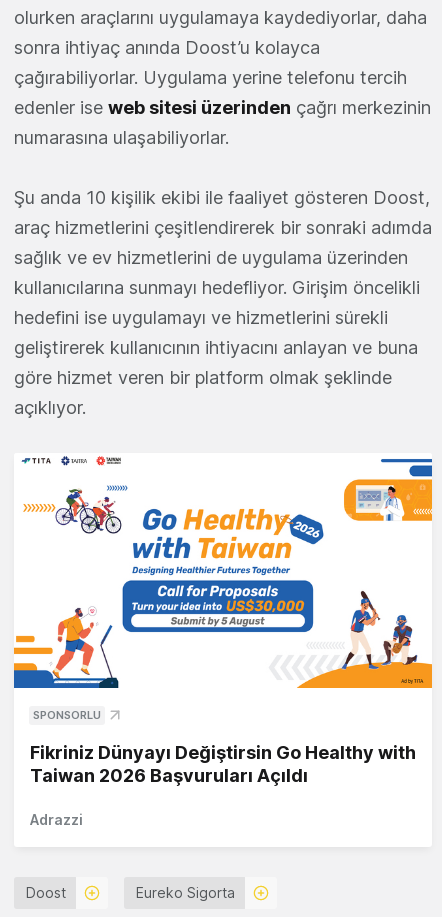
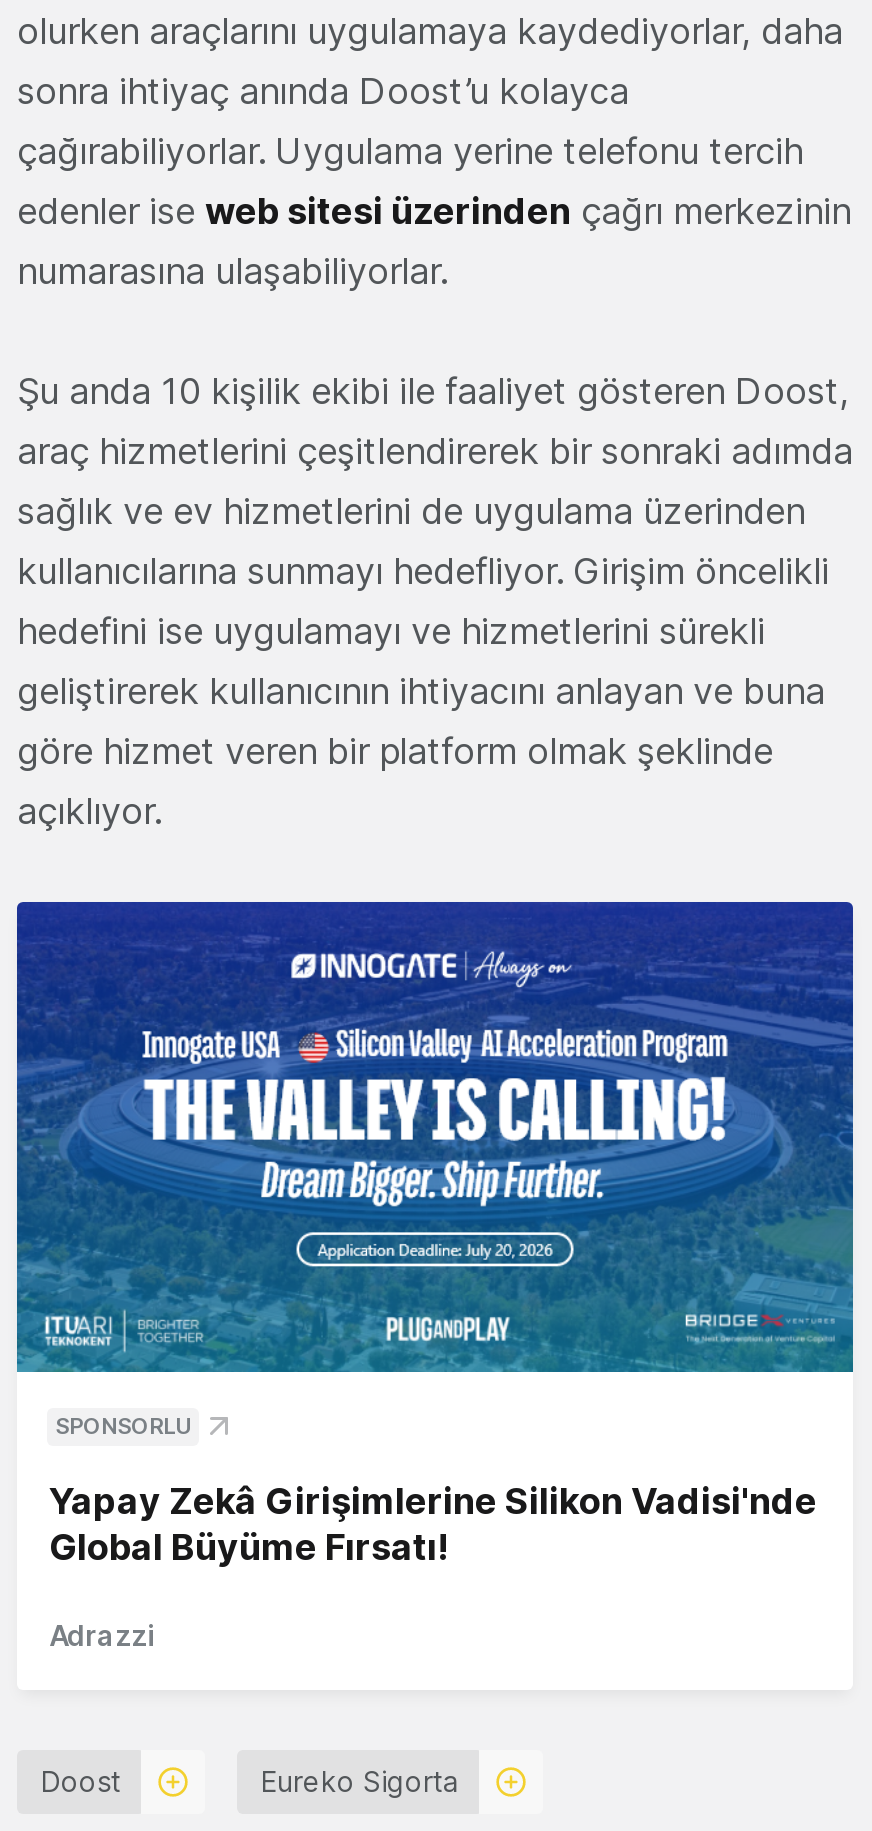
- [image]
+ [image]

- Fikriniz Dünyayı Değiştirsin Go Healthy with
- Taiwan 2026 Başvuruları Açıldı
+ Yapay Zekâ Girişimlerine Silikon Vadisi'nde
+ Global Büyüme Fırsatı!
